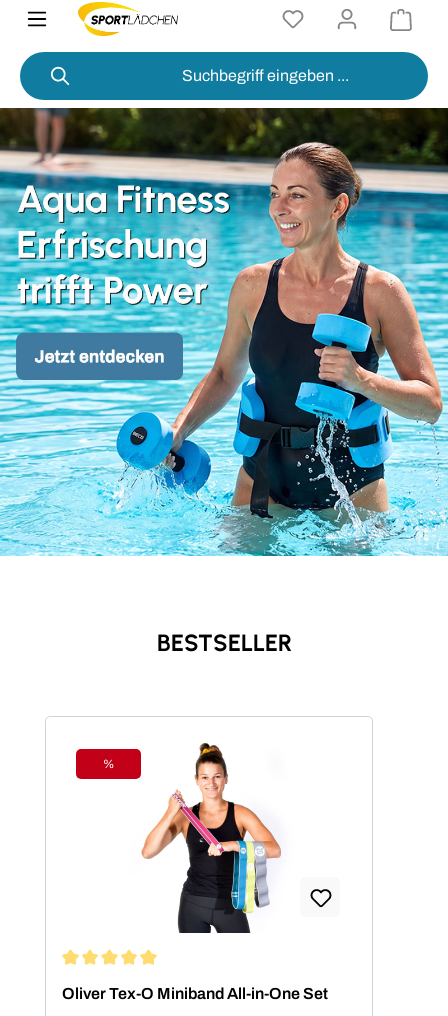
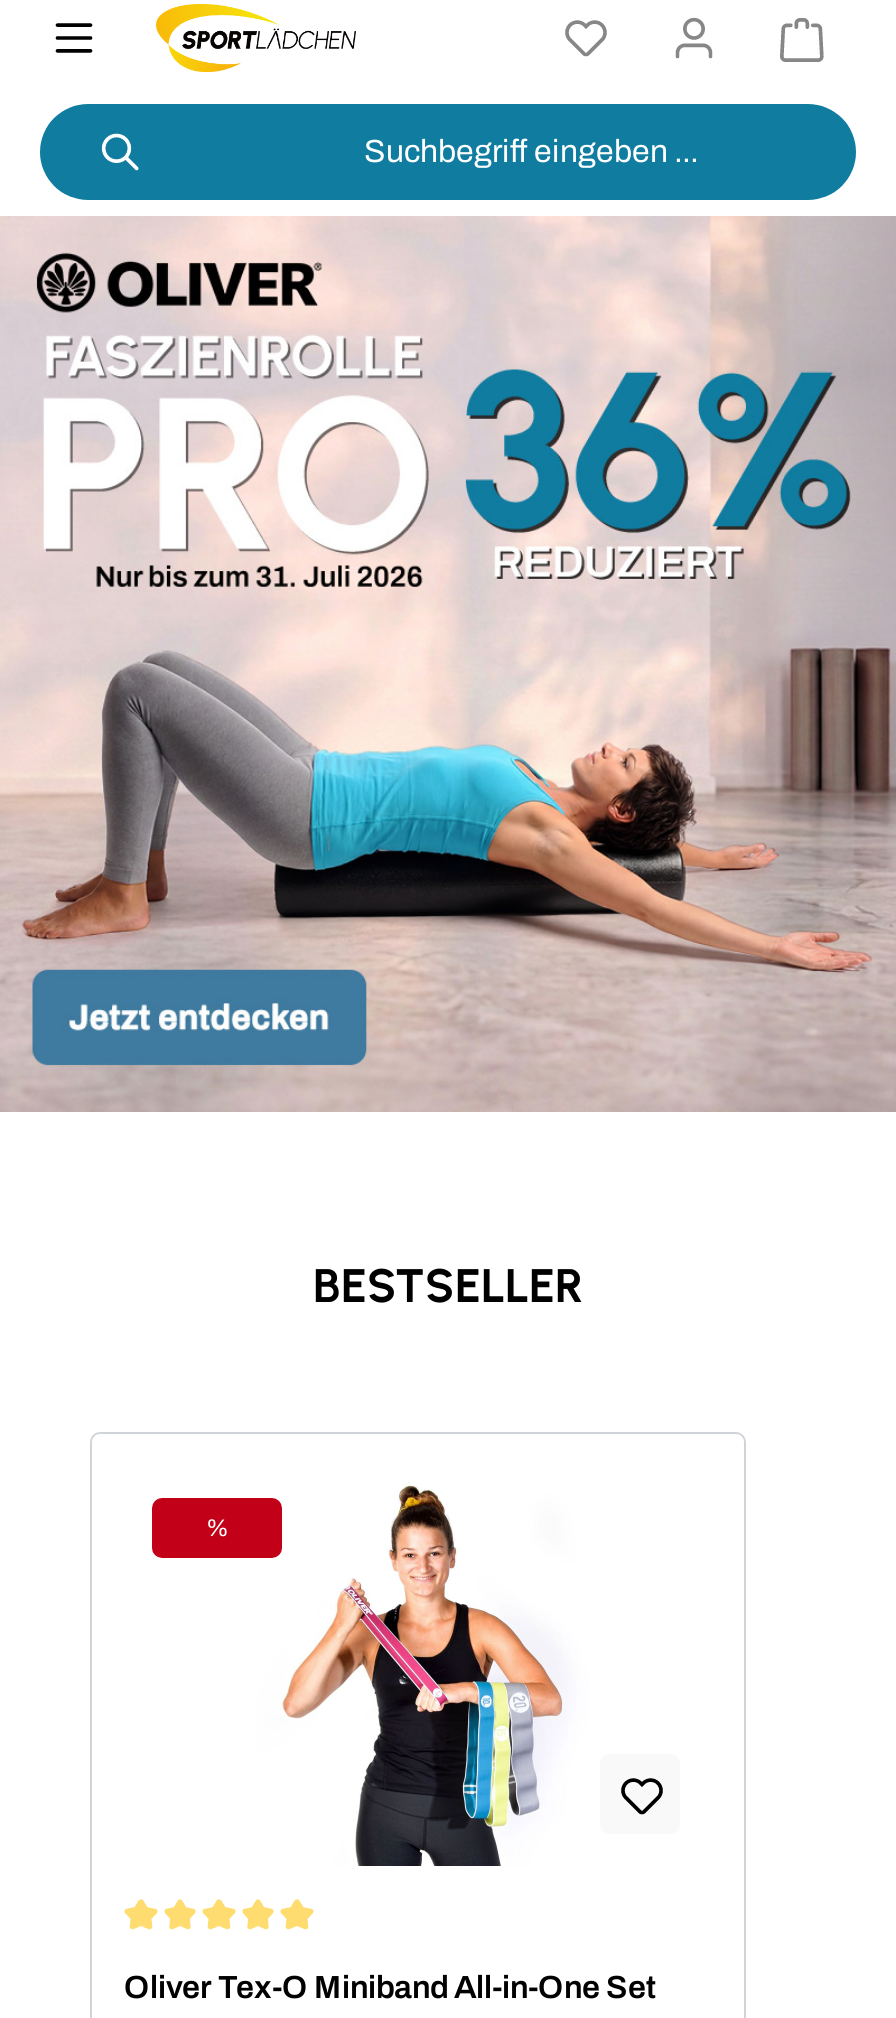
- [image]
+ [image]
